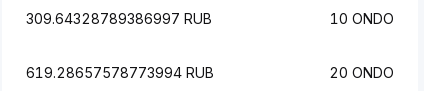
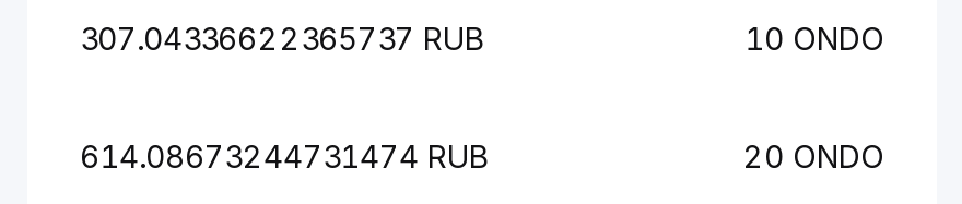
- 309.64328789386997 RUB
+ 307.04336622365737 RUB

- 619.28657578773994 RUB
+ 614.08673244731474 RUB
